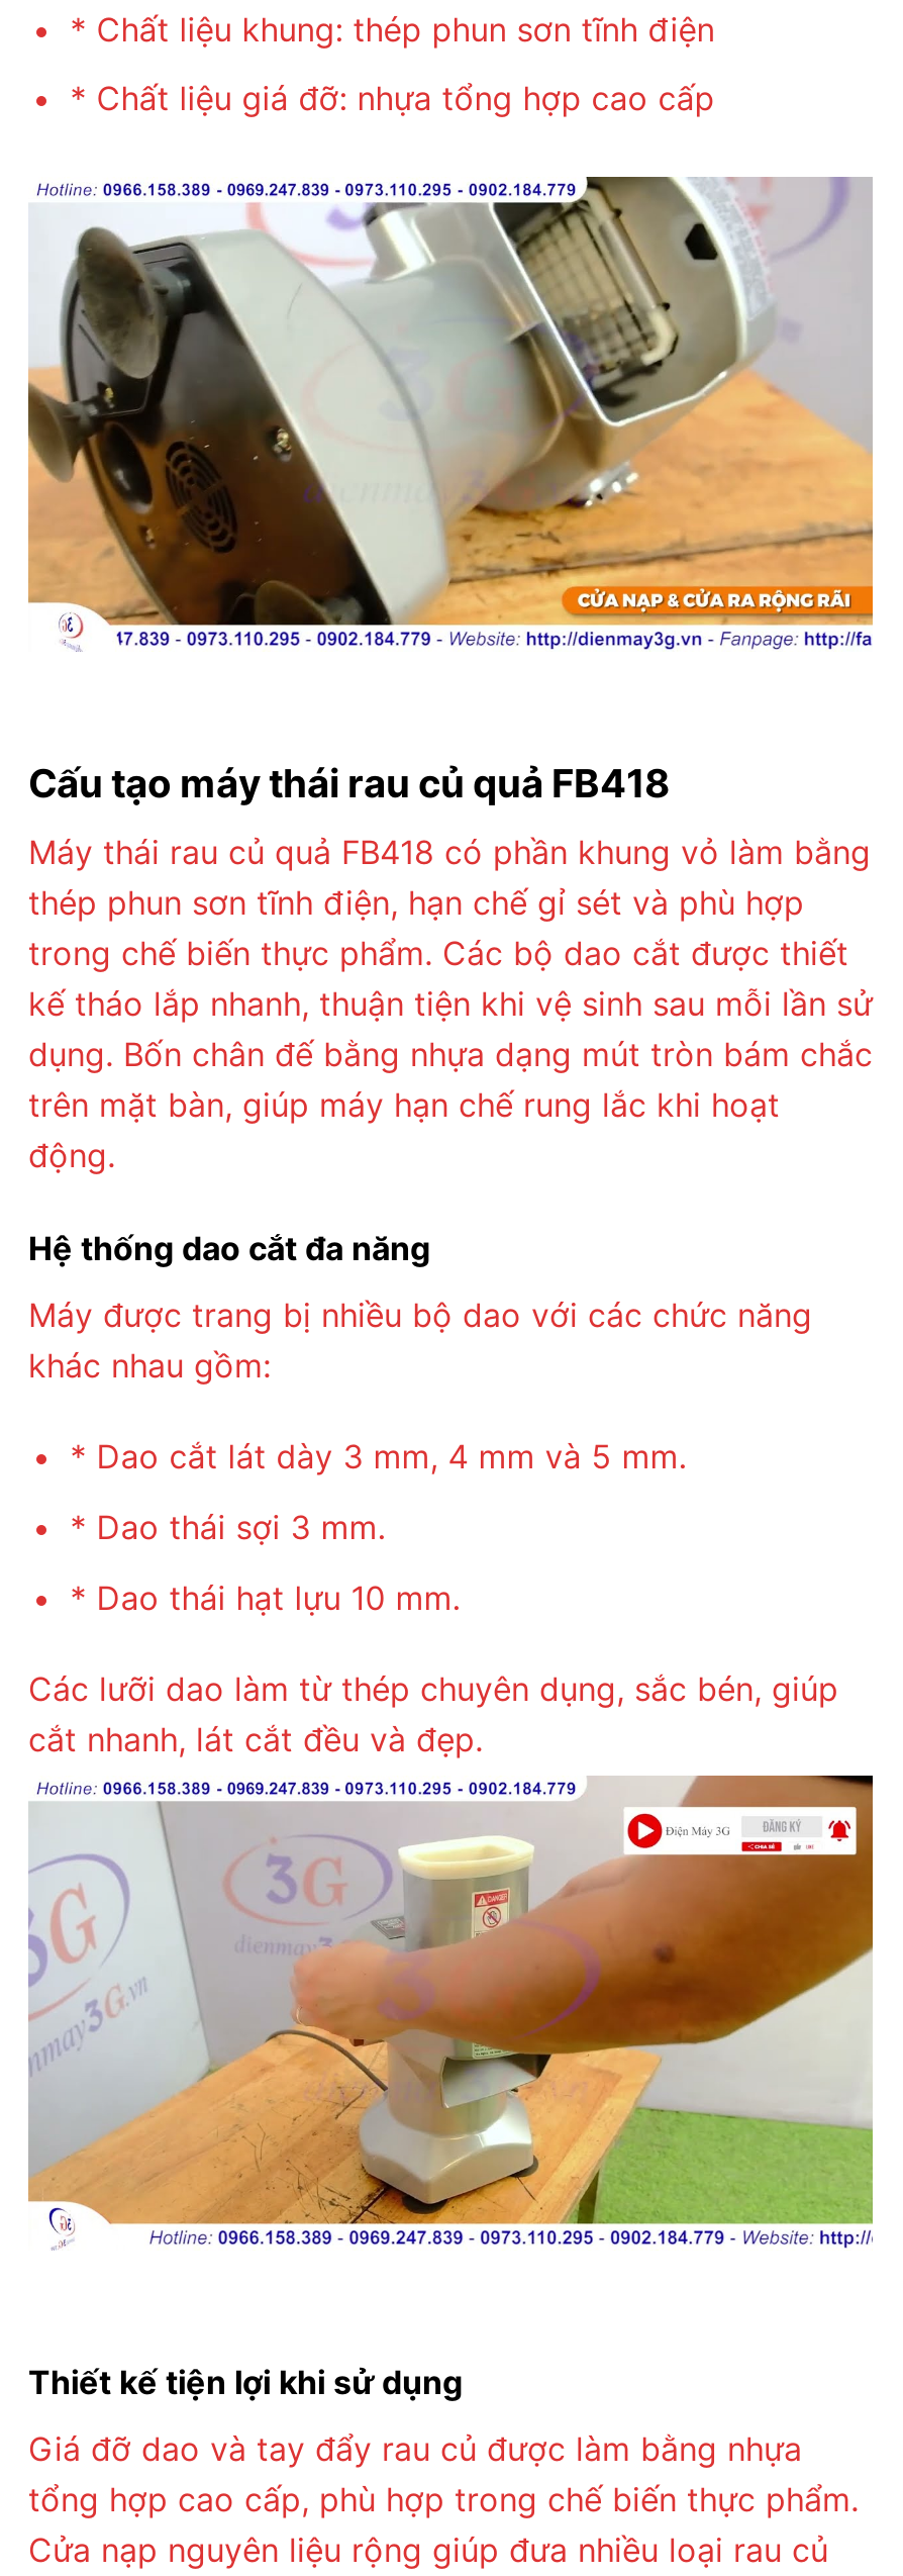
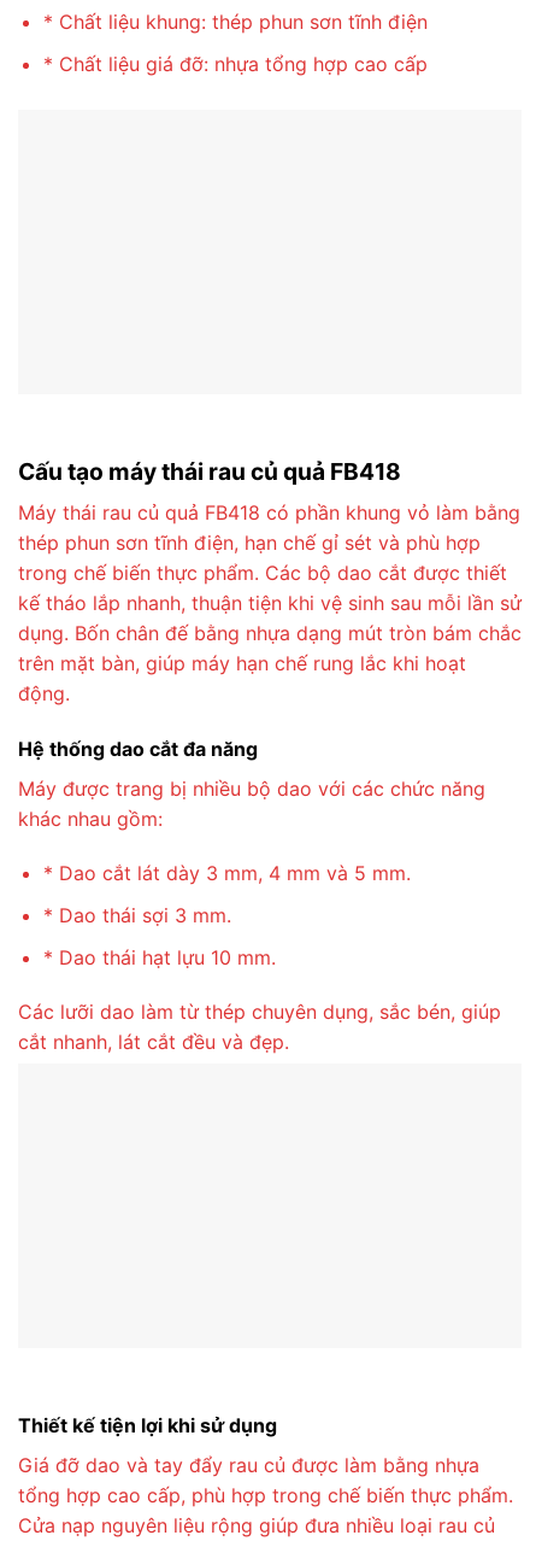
- [image]

- [image]
